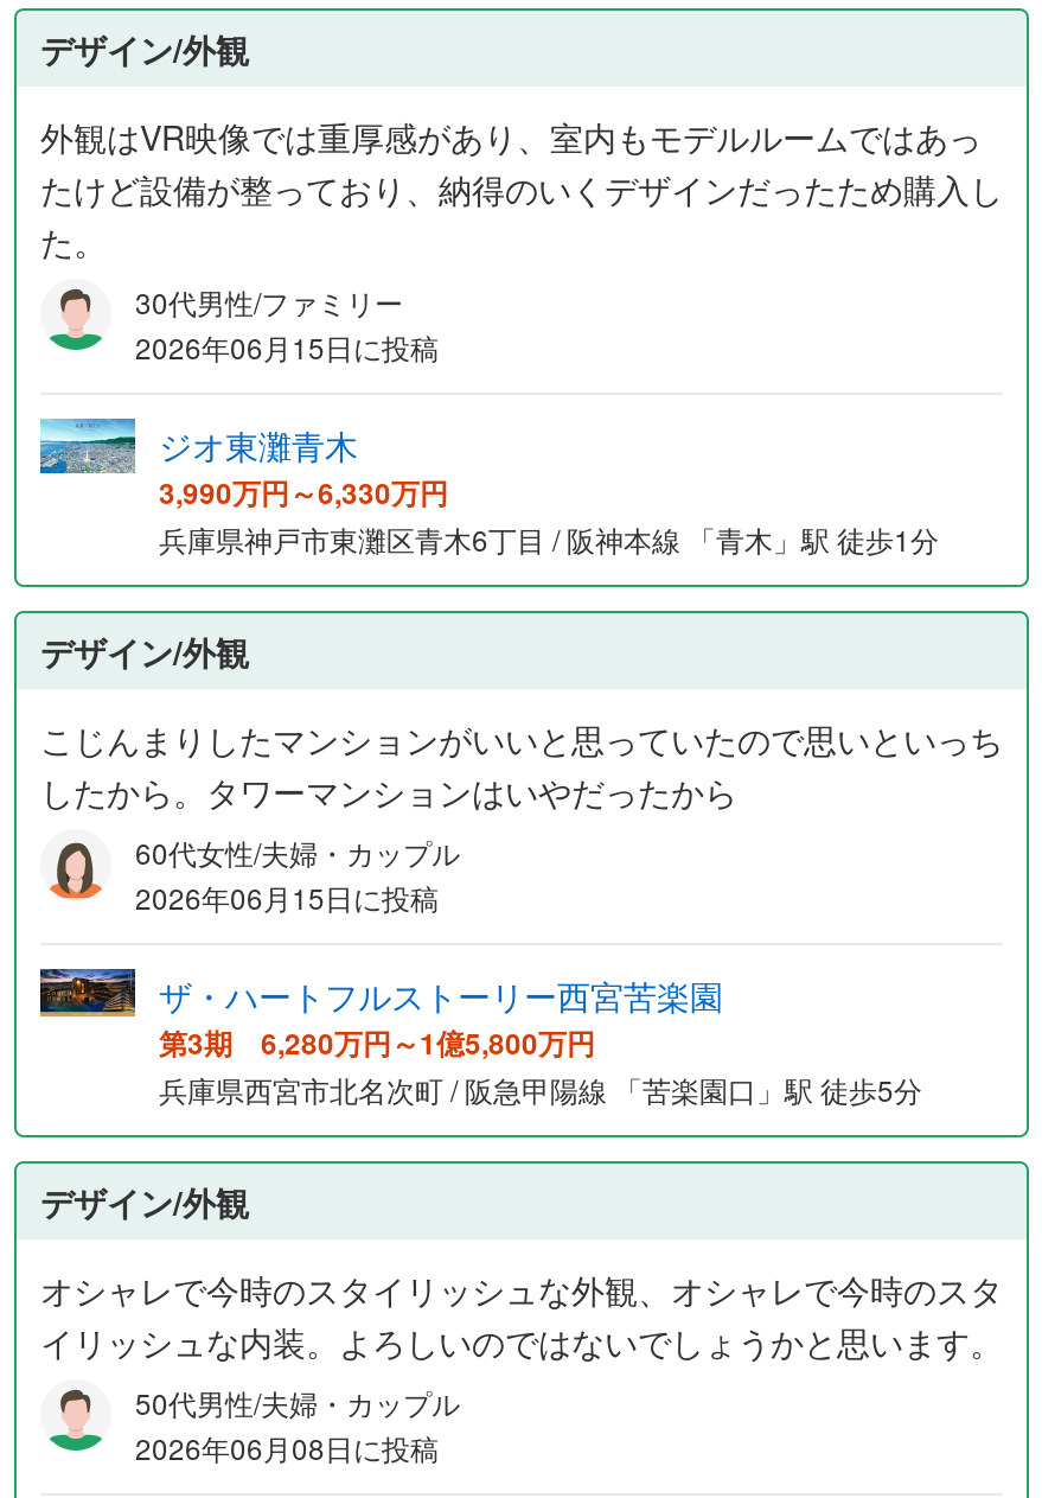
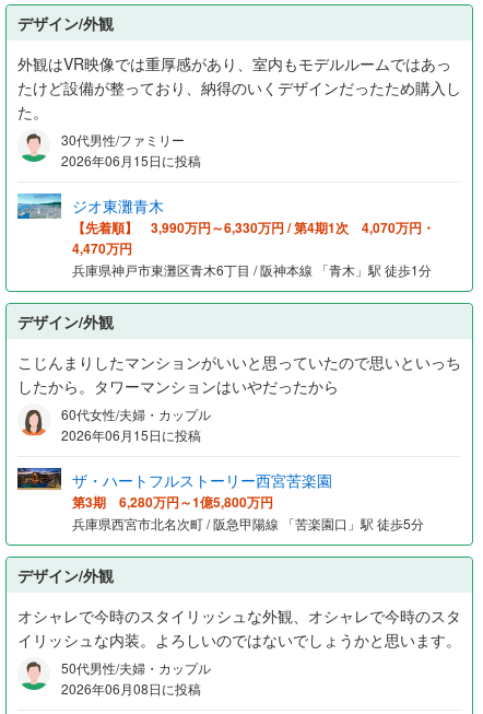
- 3,990万円～6,330万円
+ 【先着順】 3,990万円～6,330万円 / 第4期1次 4,070万円・
+ 4,470万円
